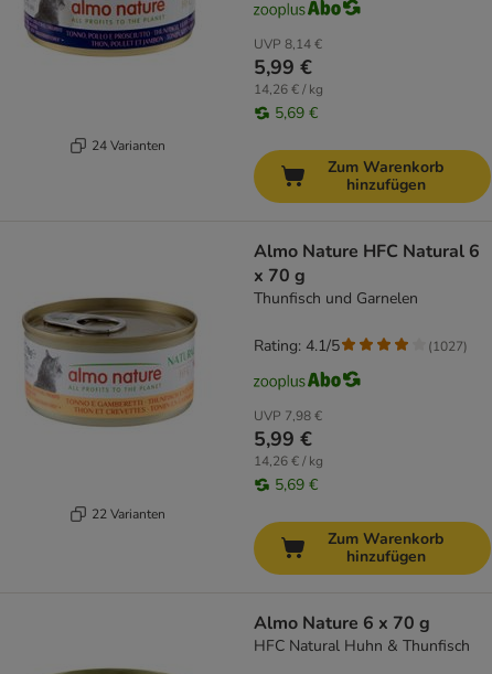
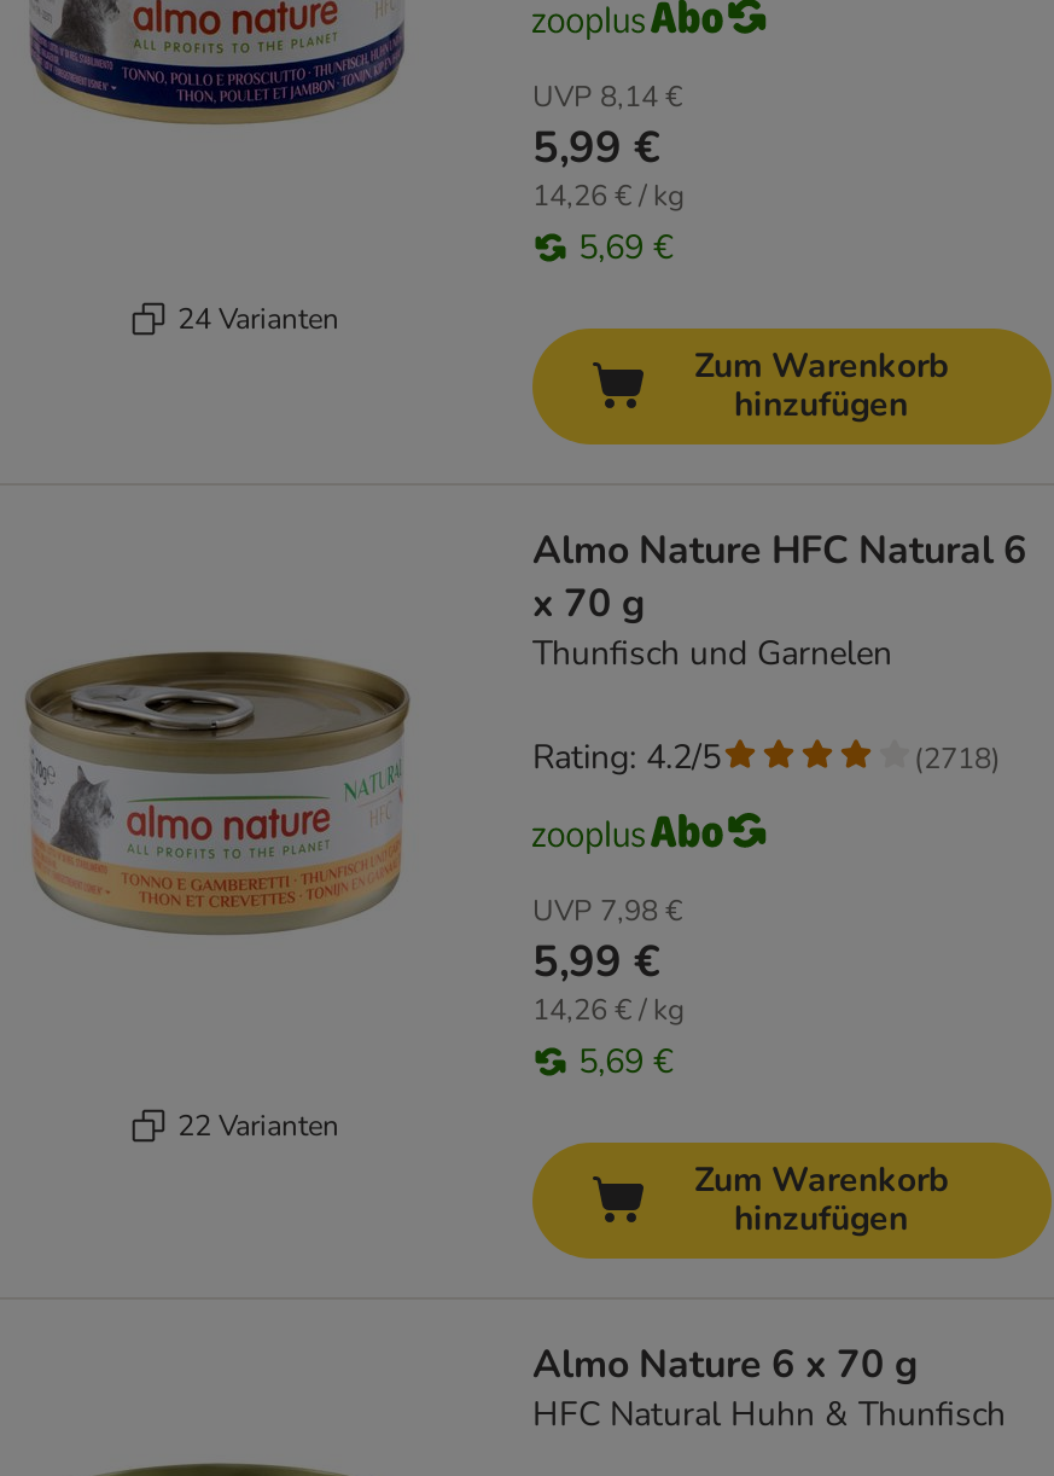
- Rating: 4.1/5
+ Rating: 4.2/5

- (1027)
+ (2718)
